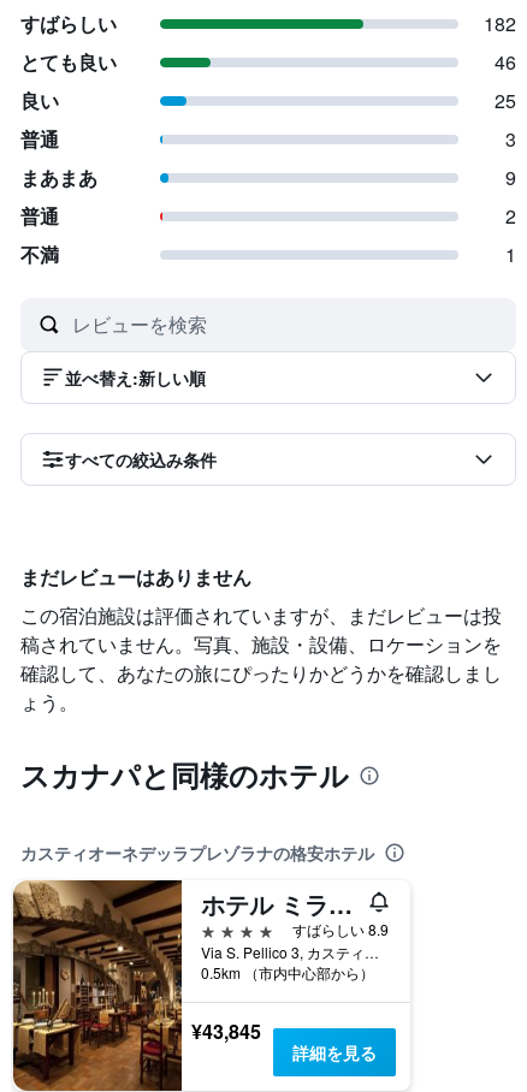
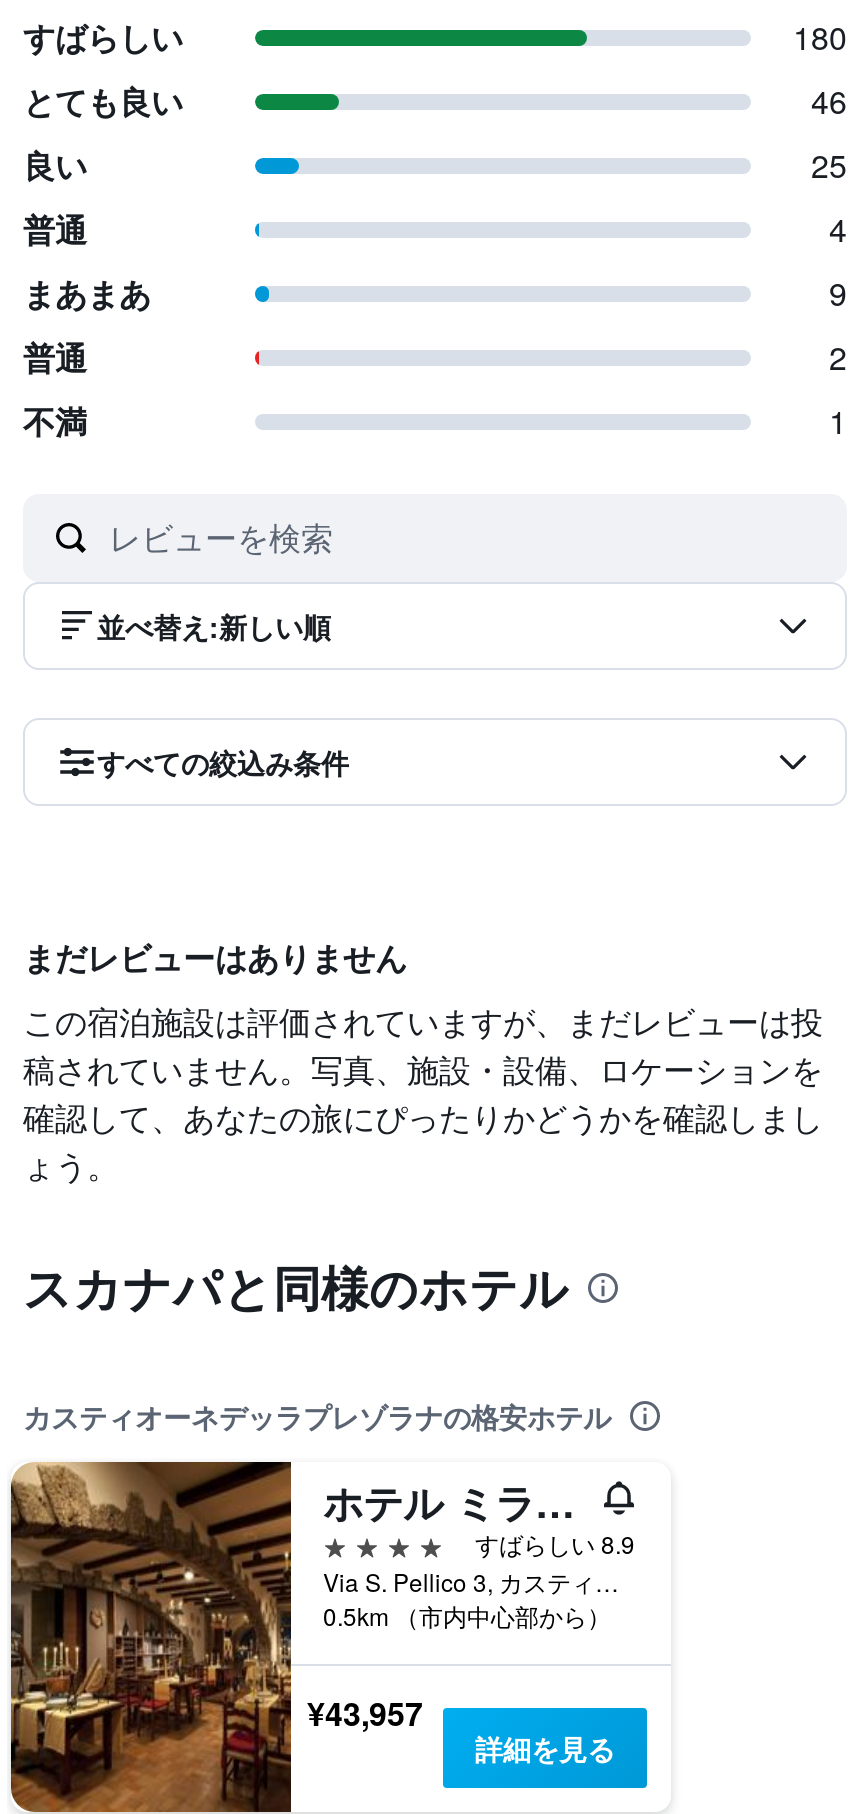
- 182
+ 180

- 3
+ 4

- ¥43,845
+ ¥43,957
